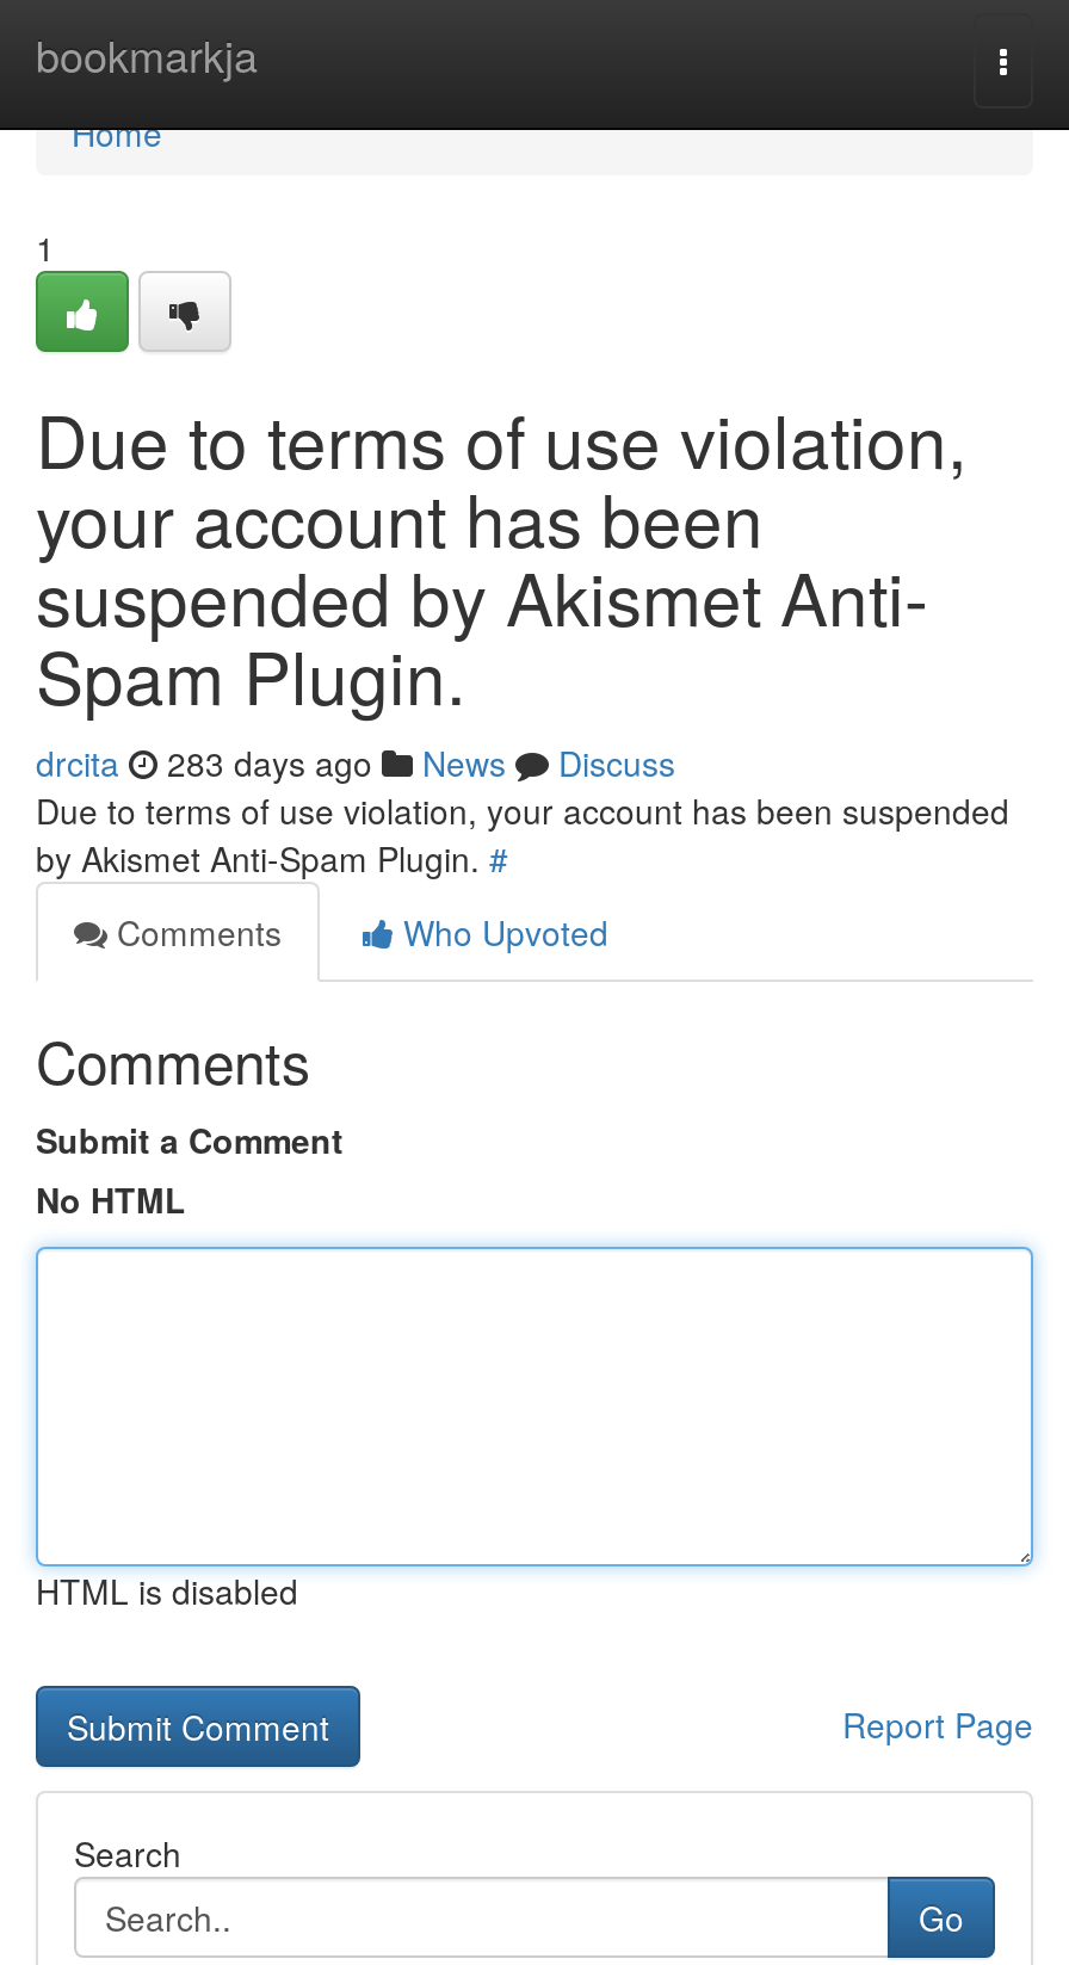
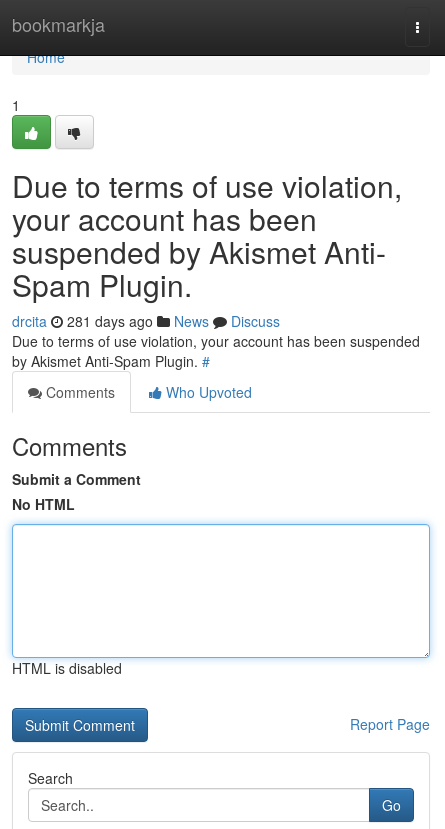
- drcita 283 days ago News Discuss
+ drcita 281 days ago News Discuss
